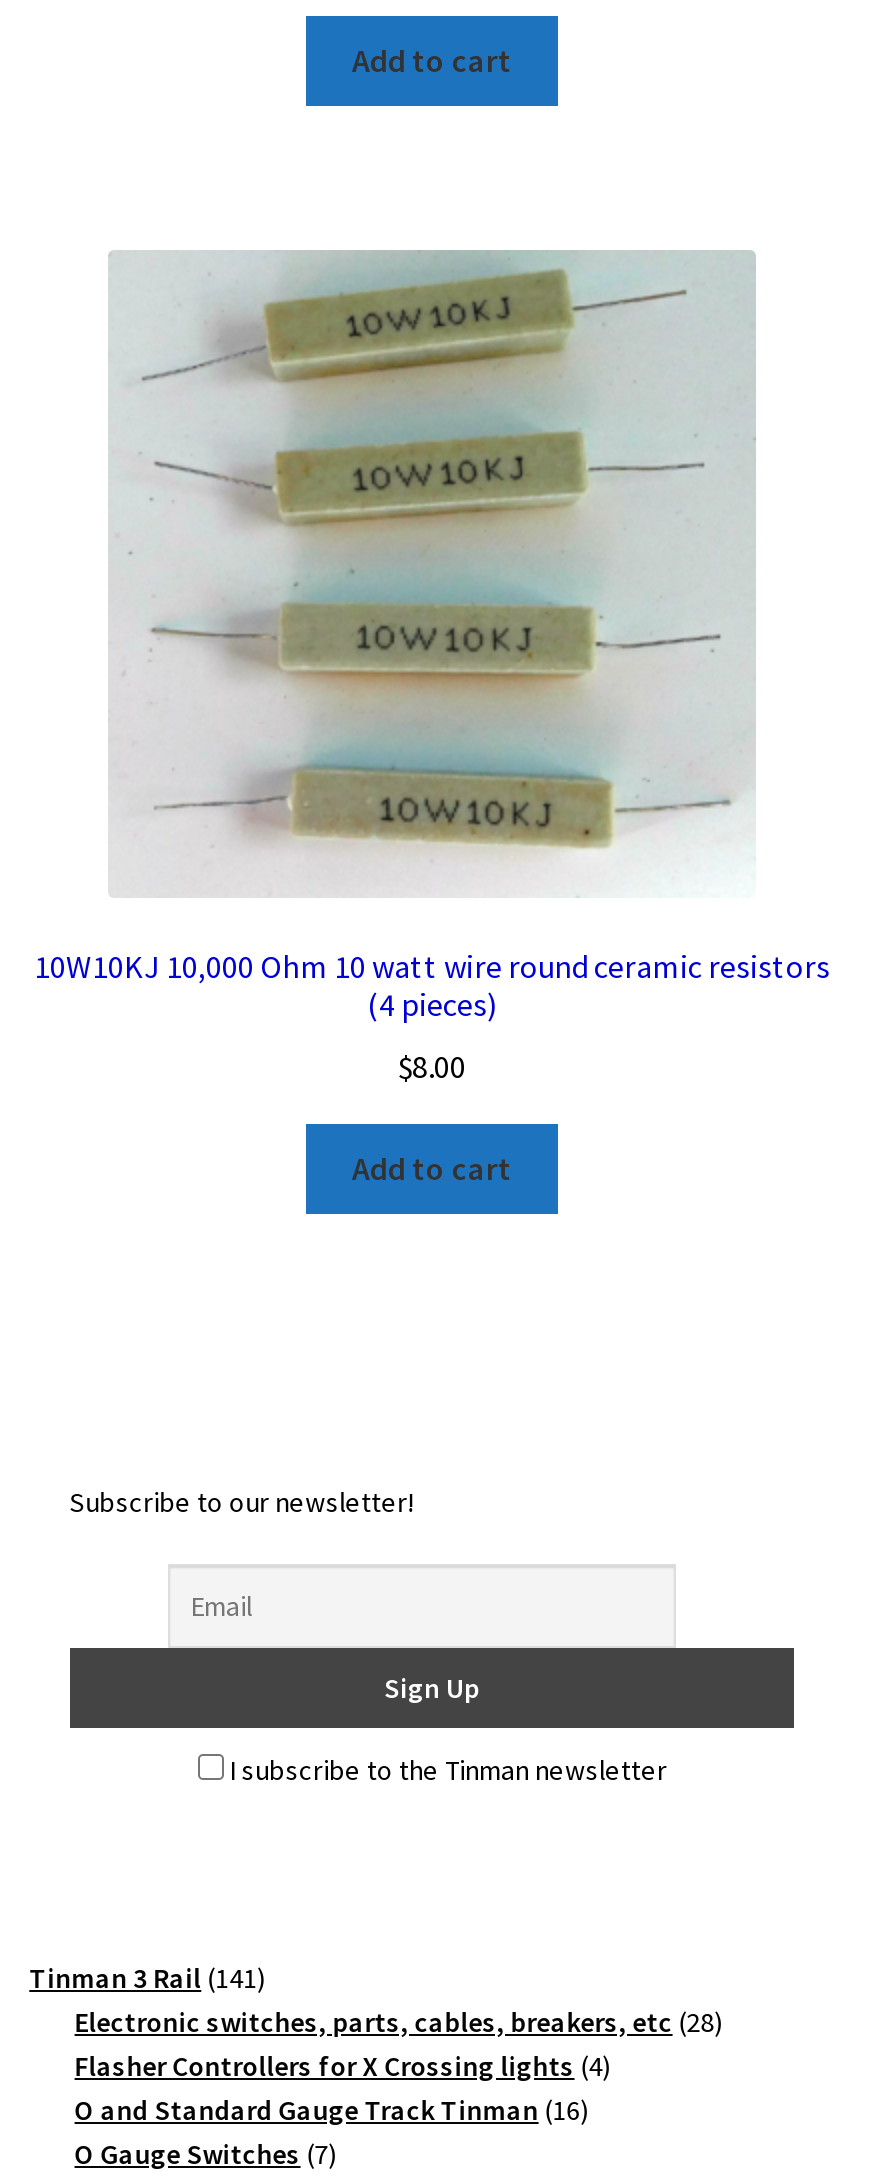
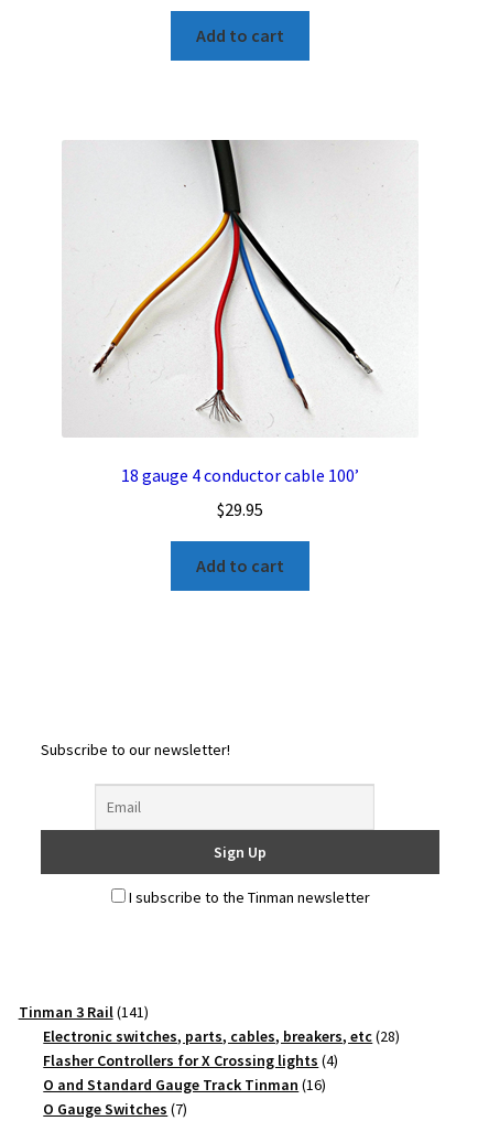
- [image]
+ [image]

- 10W10KJ 10,000 Ohm 10 watt wire round ceramic resistors
- (4 pieces)
+ 18 gauge 4 conductor cable 100’

- $8.00
+ $29.95
